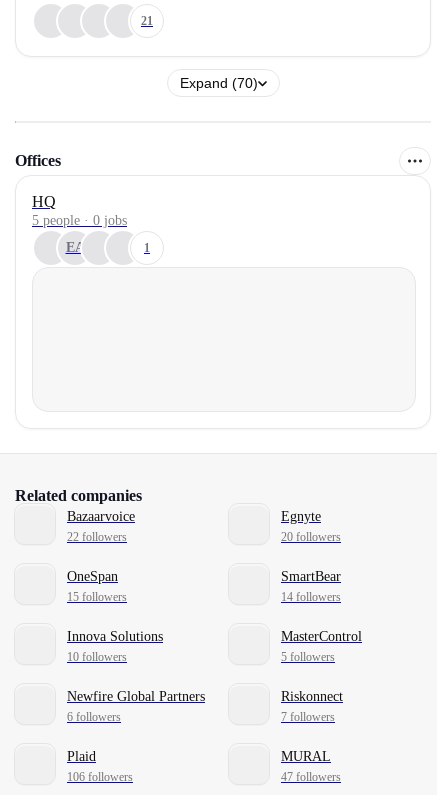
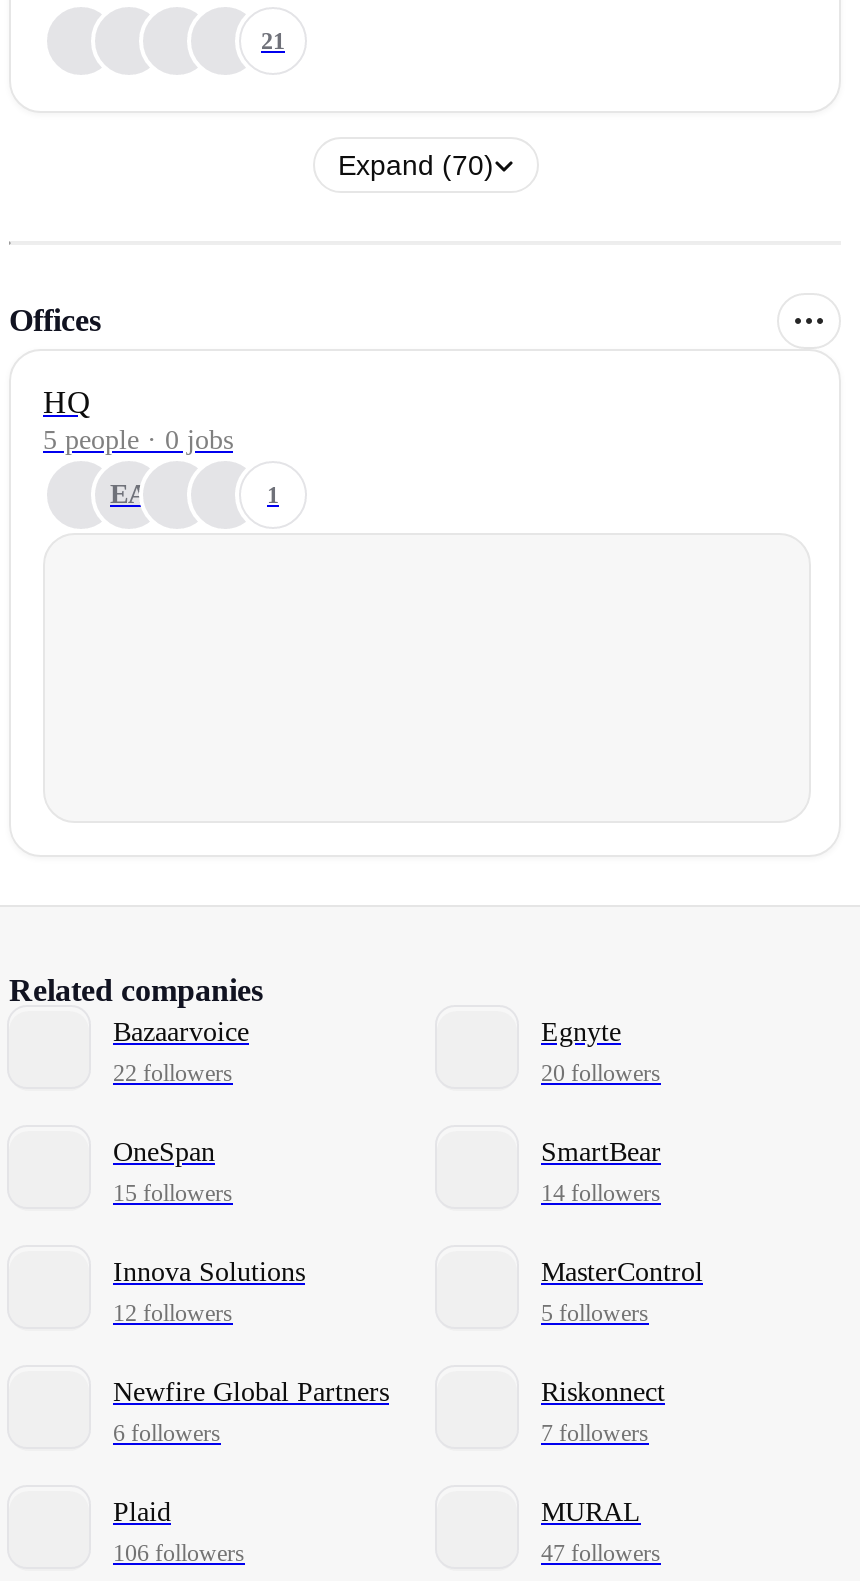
- 10 followers
+ 12 followers
